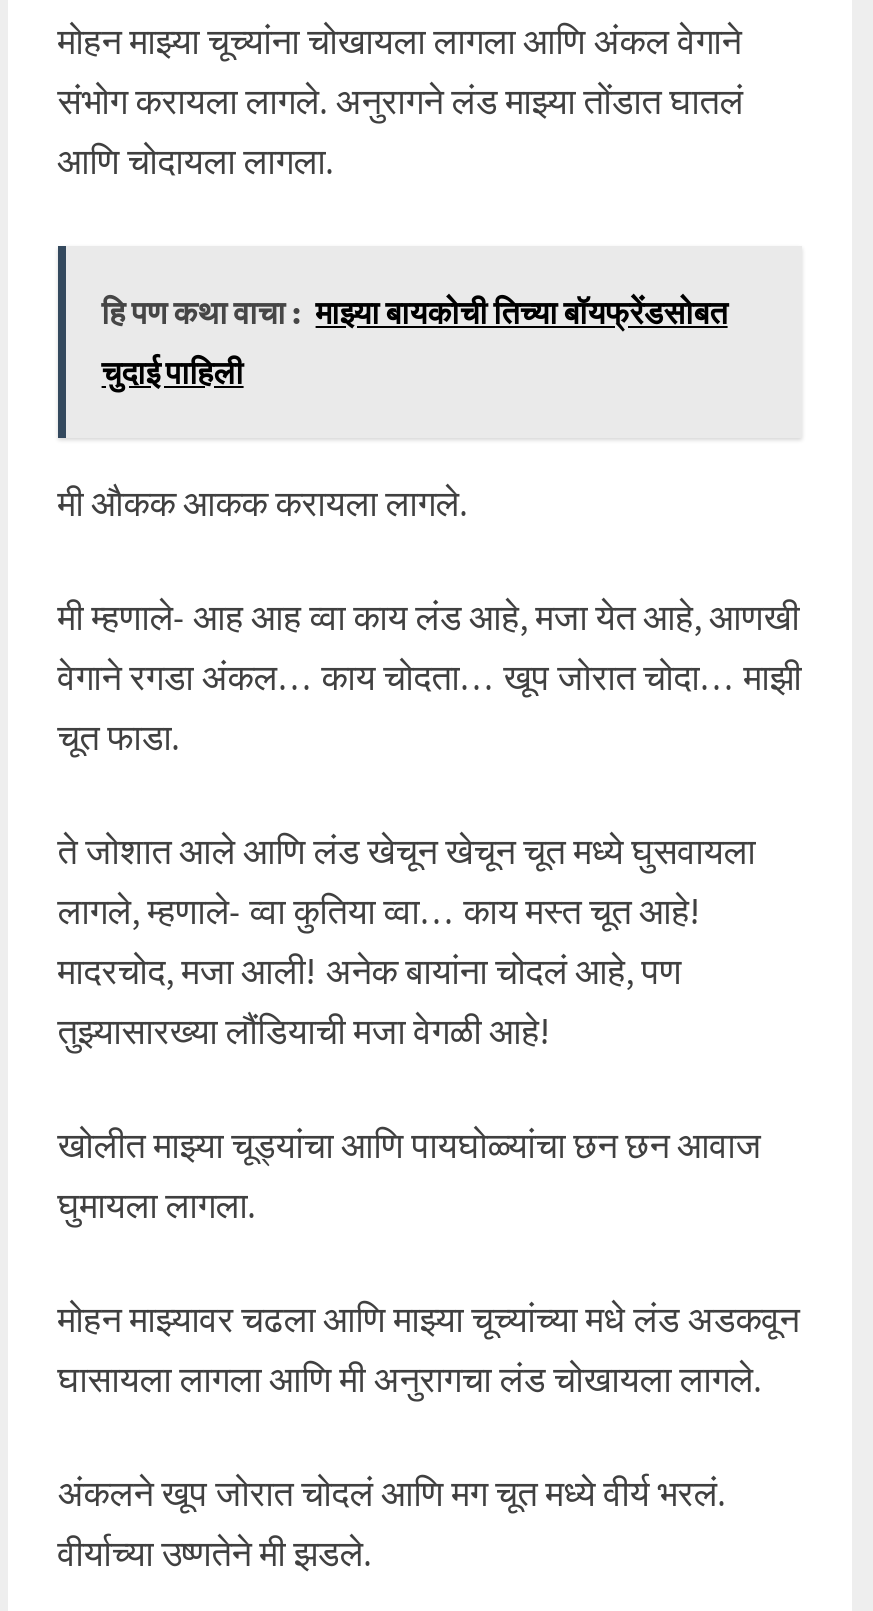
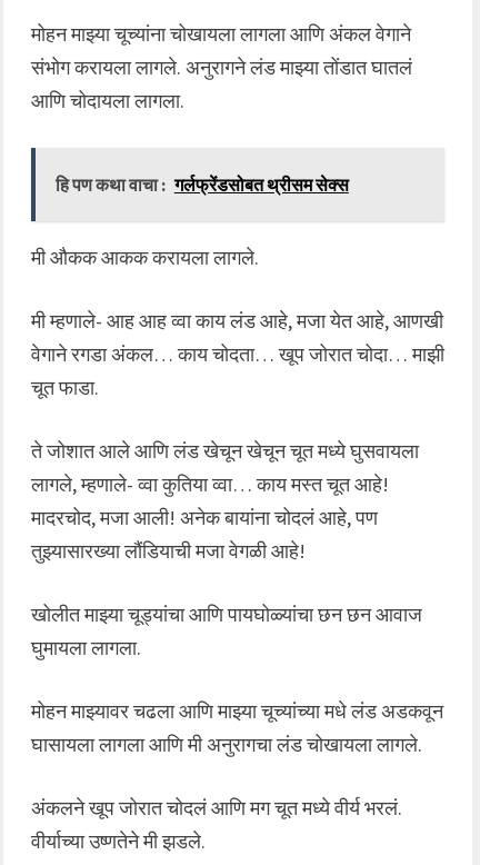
- हि पण कथा वाचा : माझ्या बायकोची तिच्या बॉयफ्रेंडसोबत
- चुदाई पाहिली
+ हि पण कथा वाचा : गर्लफ्रेंडसोबत थ्रीसम सेक्स
